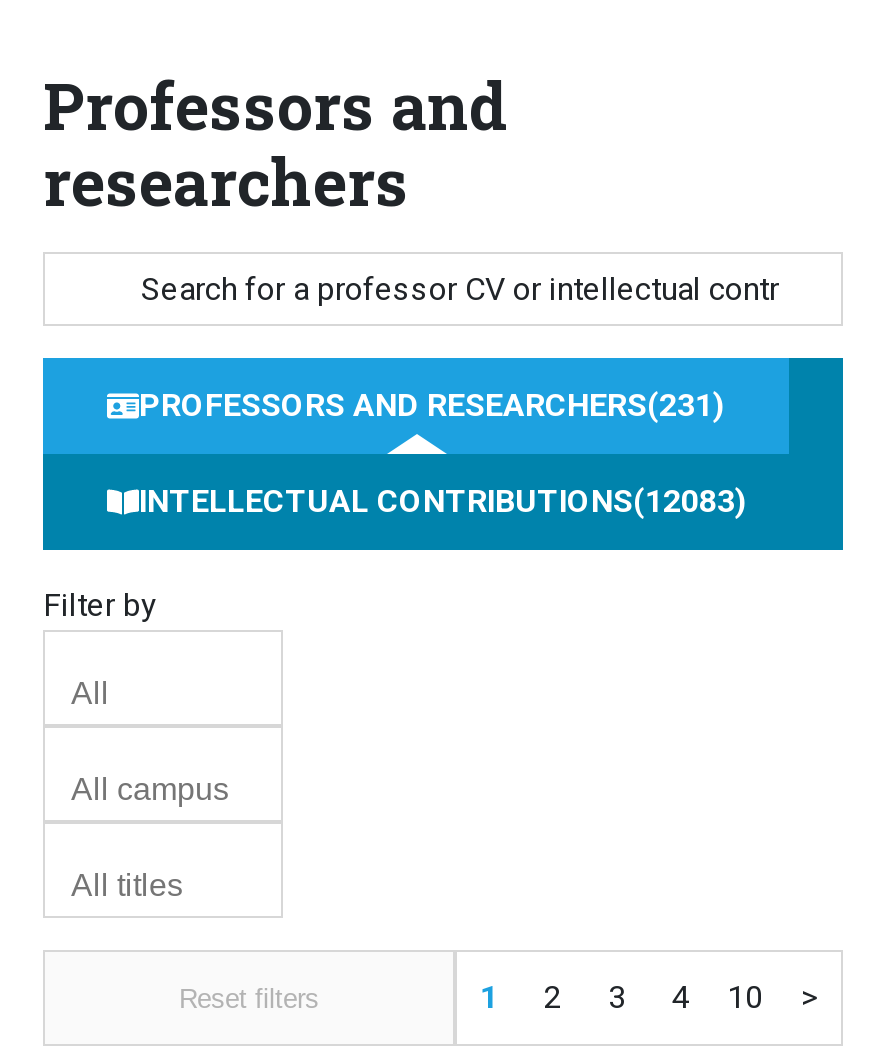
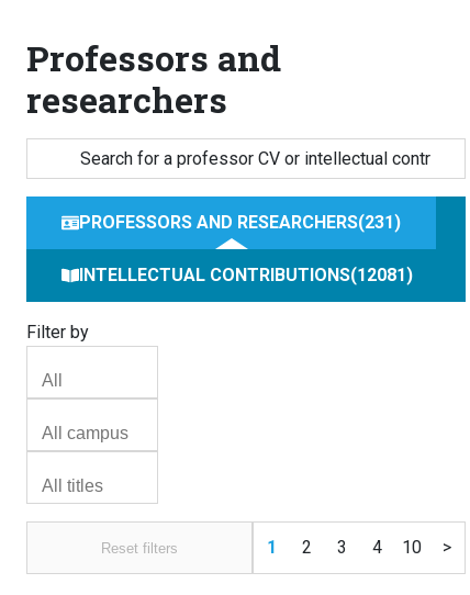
- INTELLECTUAL CONTRIBUTIONS 12083
+ INTELLECTUAL CONTRIBUTIONS 12081
